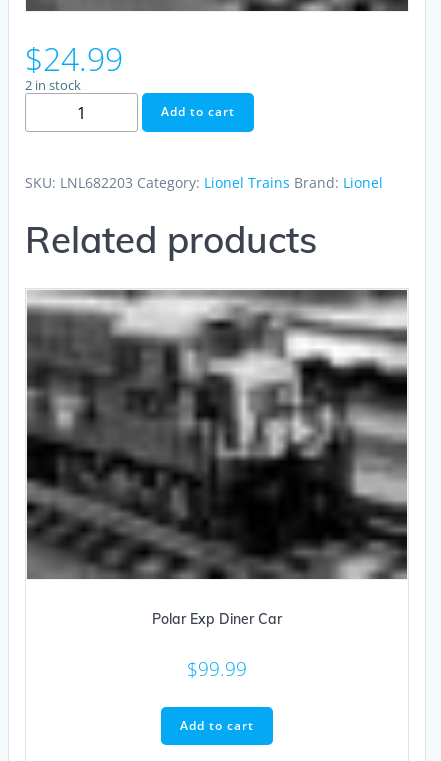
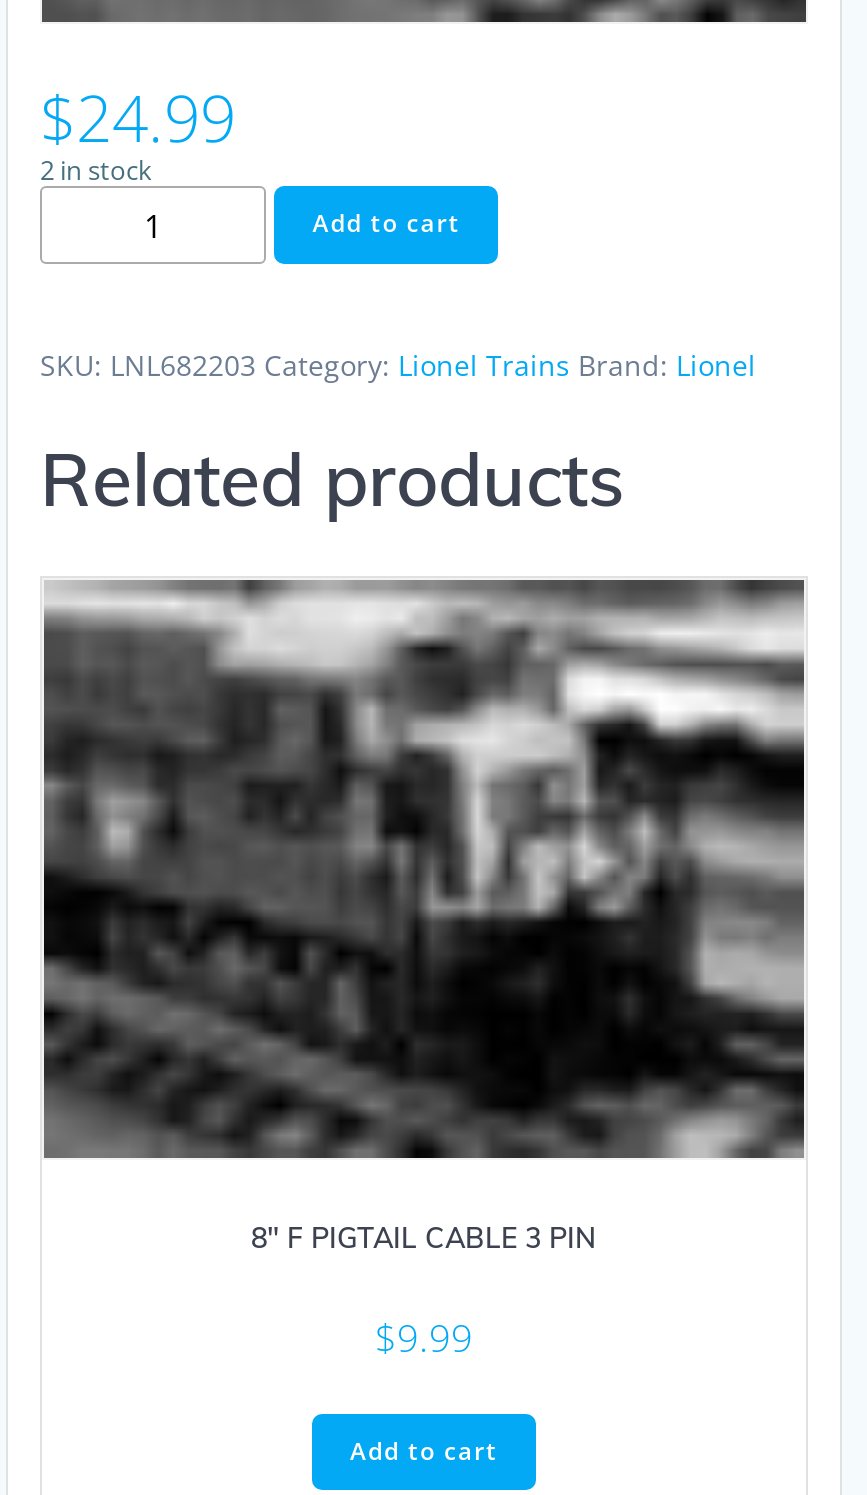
- Polar Exp Diner Car
+ 8″ F PIGTAIL CABLE 3 PIN

- $99.99
+ $9.99
